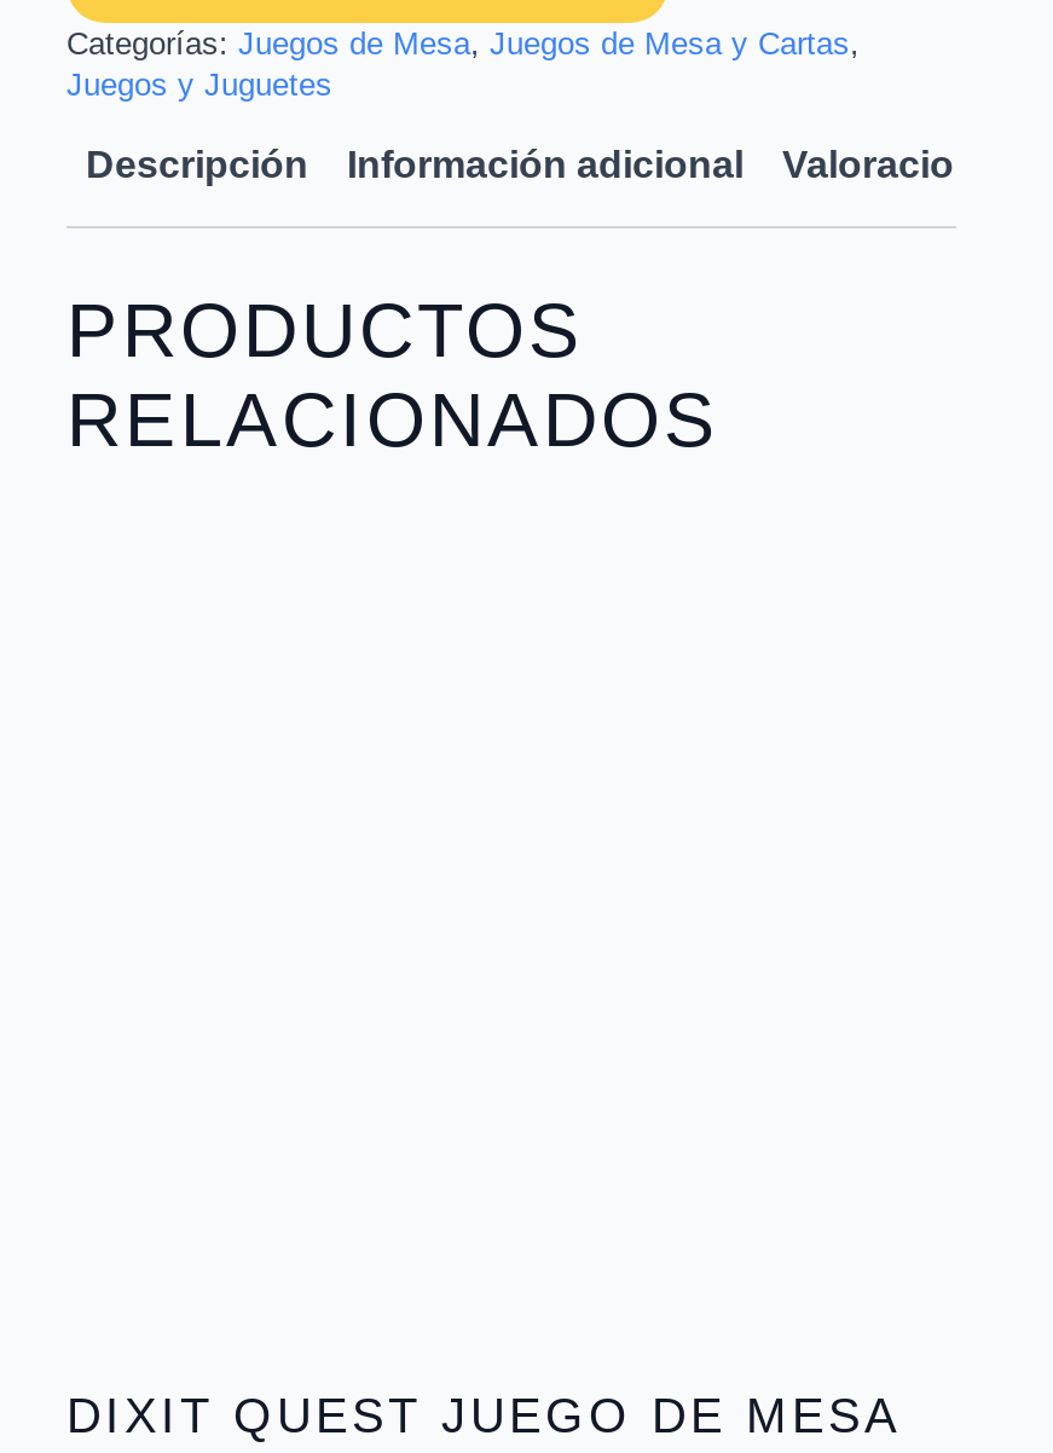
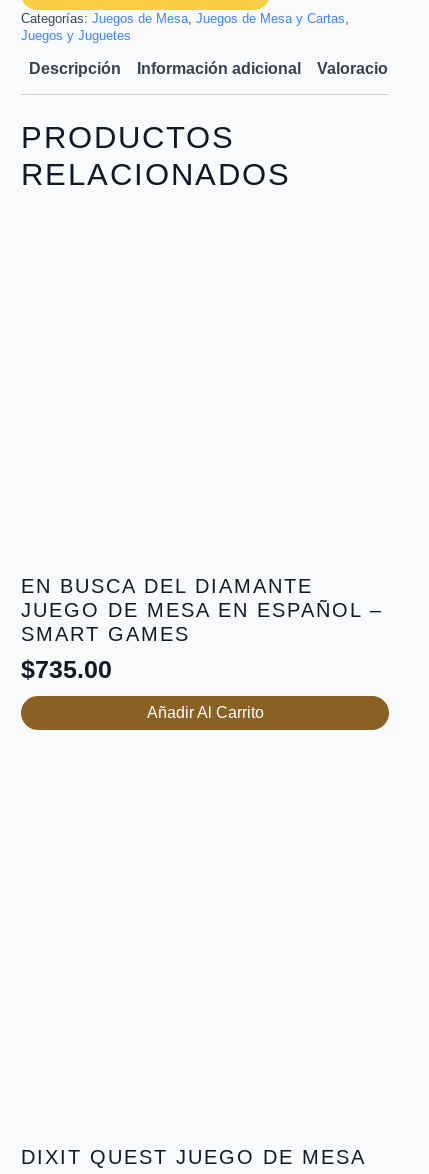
+ EN BUSCA DEL DIAMANTE
+ JUEGO DE MESA EN ESPAÑOL –
+ SMART GAMES
+ $735.00
+ Añadir Al Carrito
